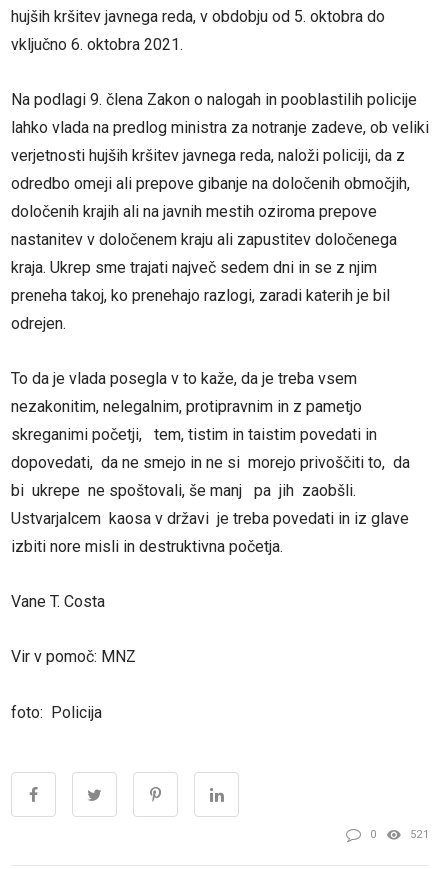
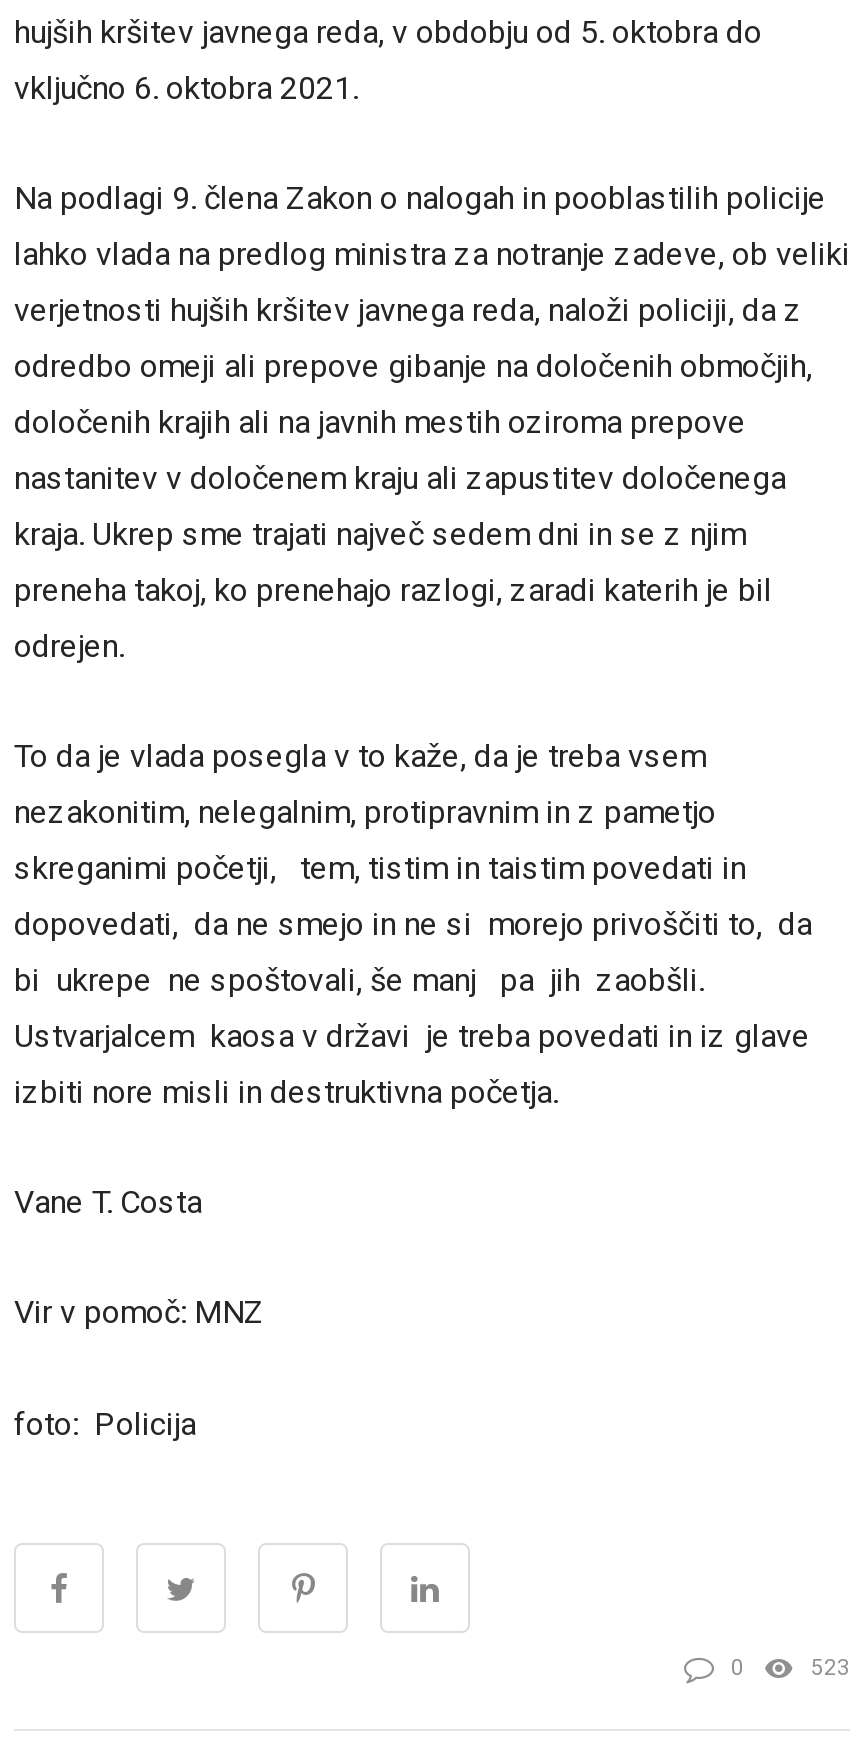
- 521
+ 523
